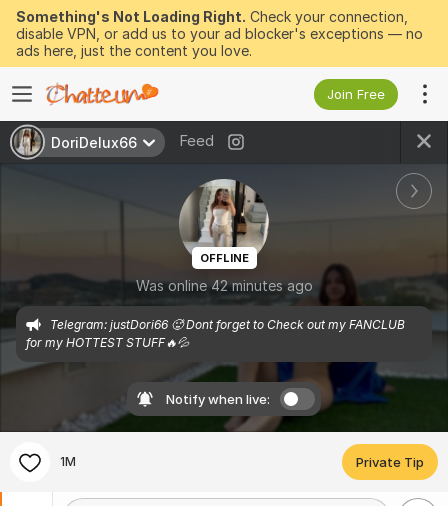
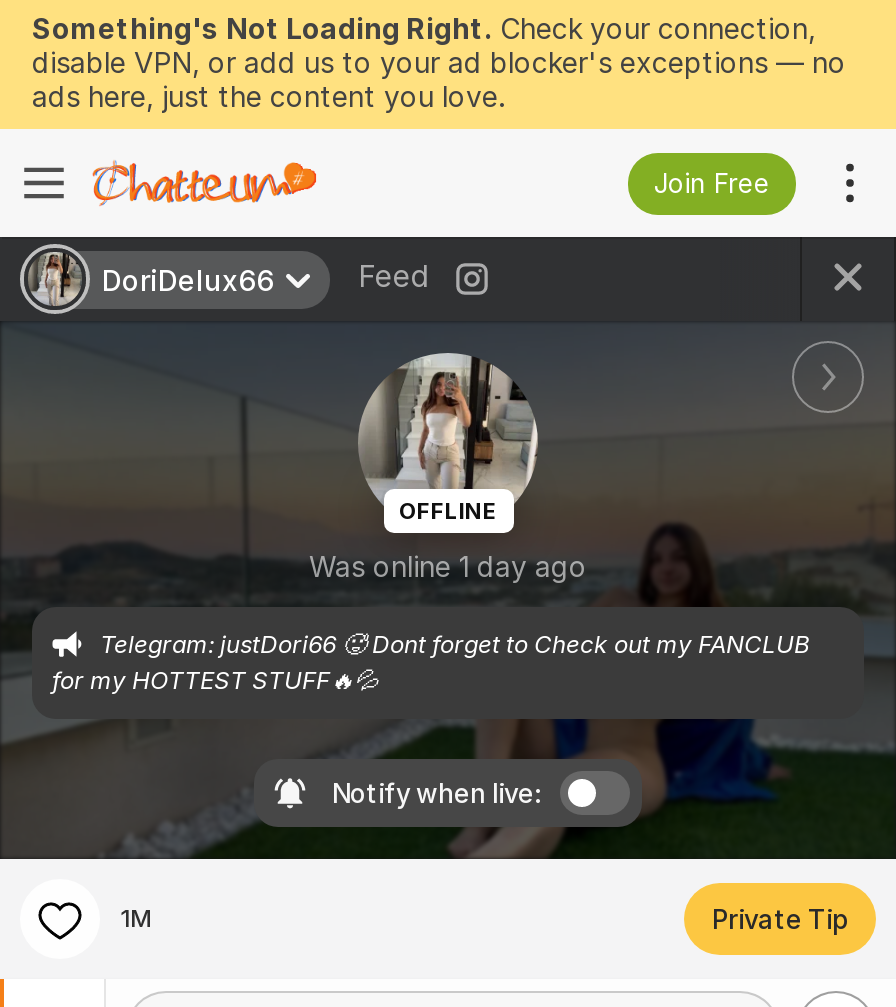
- Was online 42 minutes ago
+ Was online 1 day ago
